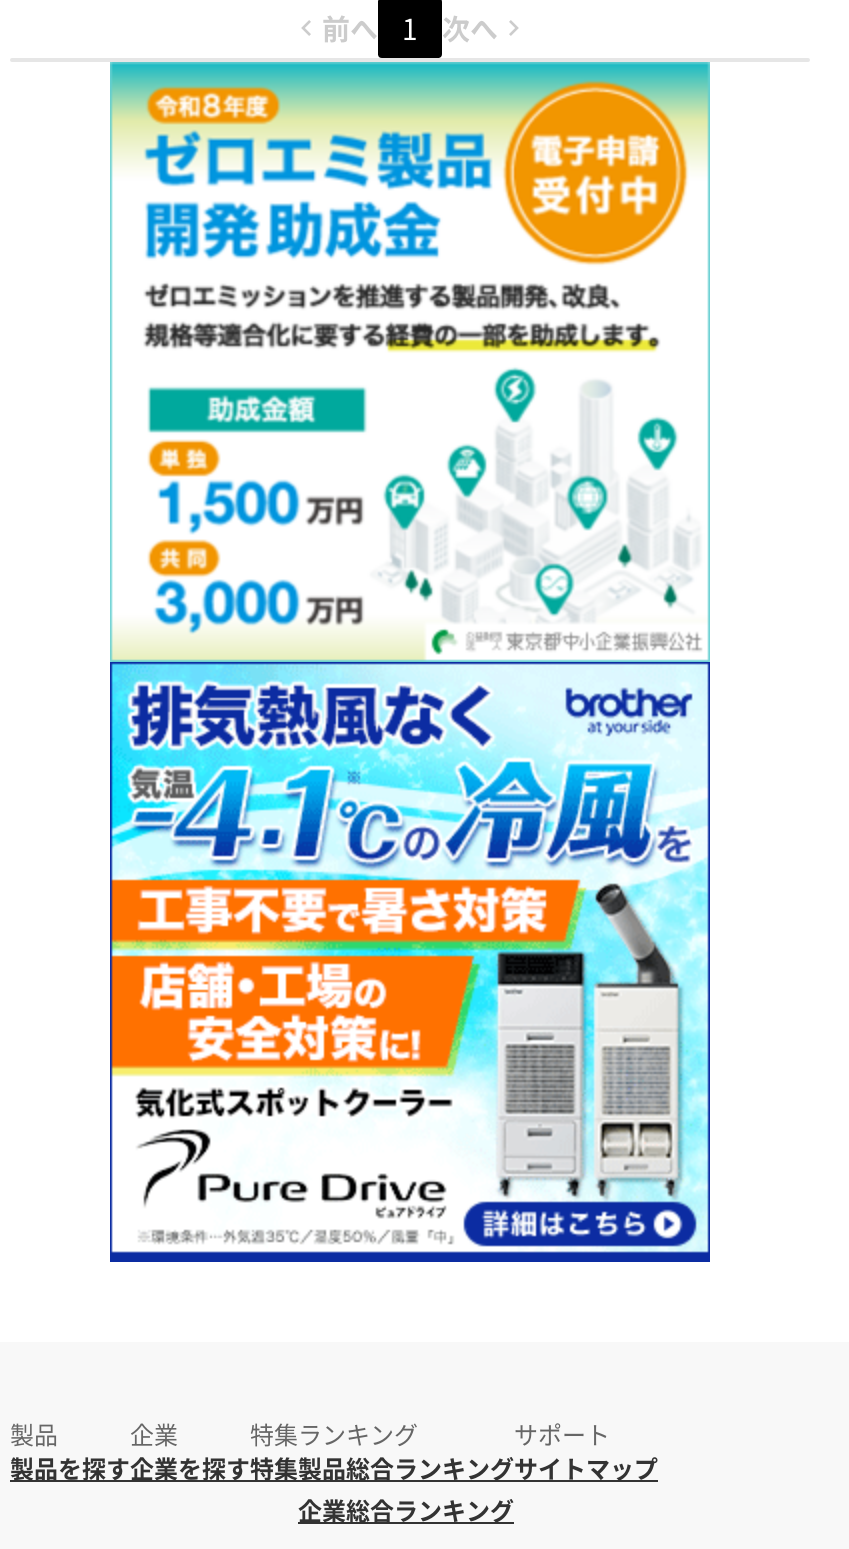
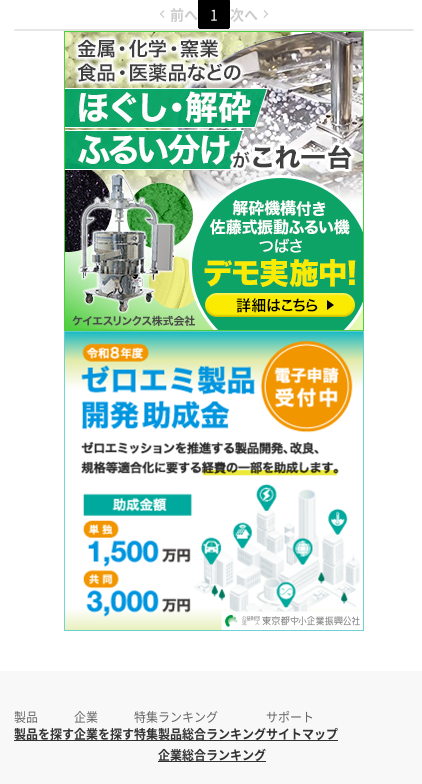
- [image]
+ [image]
